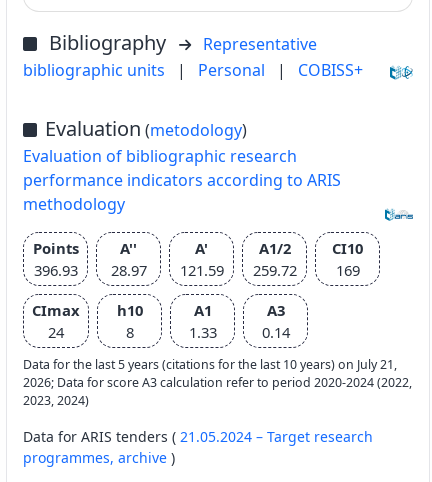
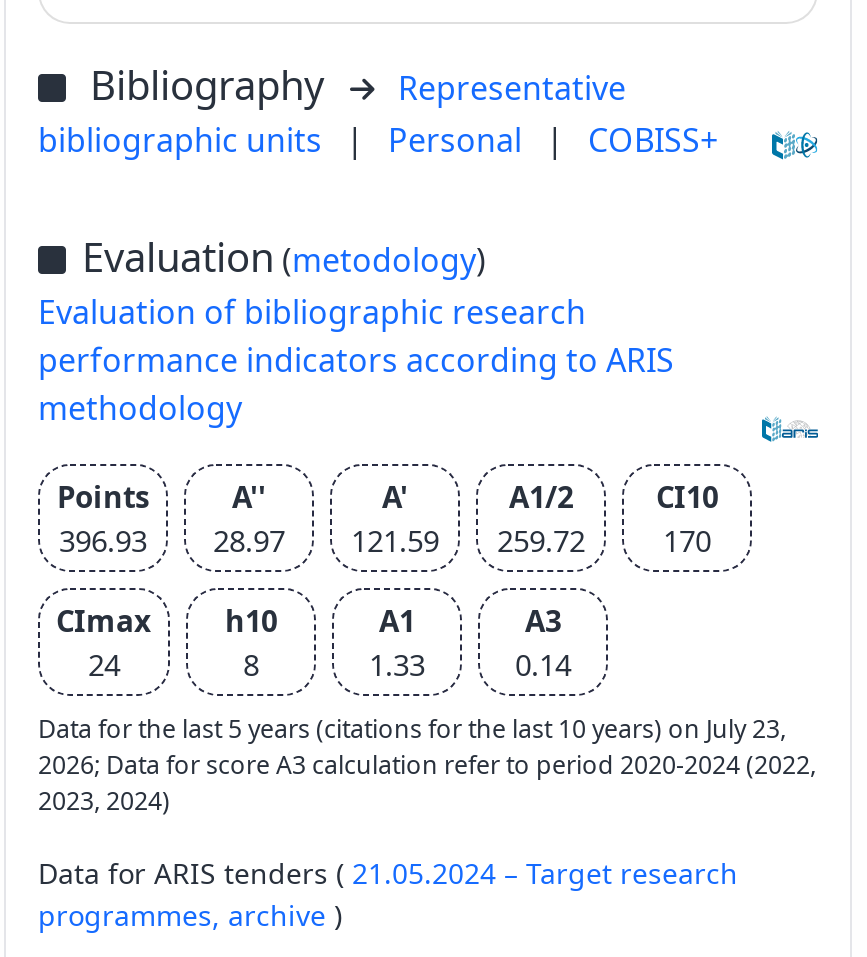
- 396.93 28.97 121.59 259.72 169
+ 396.93 28.97 121.59 259.72 170

- Data for the last 5 years (citations for the last 10 years) on July 21,
+ Data for the last 5 years (citations for the last 10 years) on July 23,
